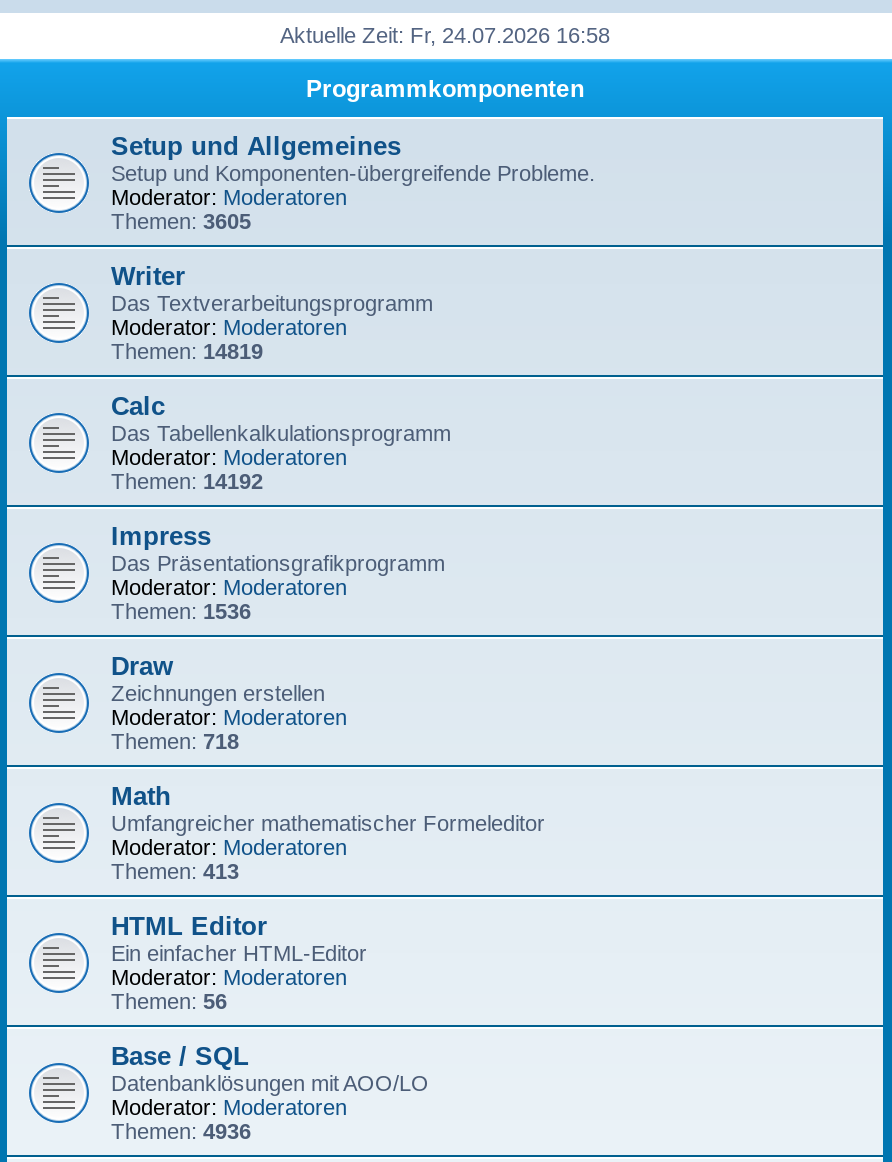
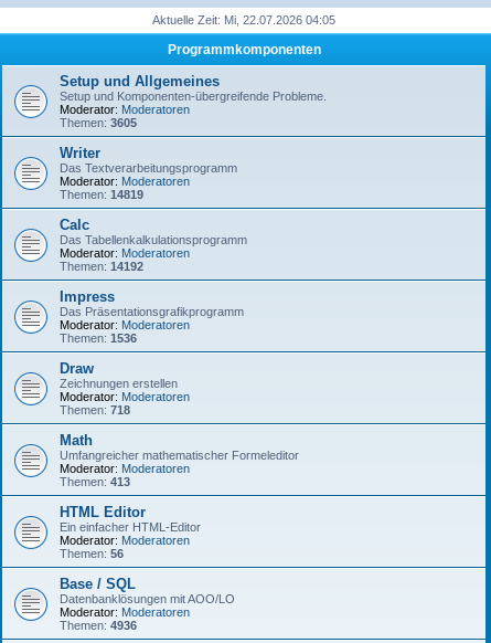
- Aktuelle Zeit: Fr, 24.07.2026 16:58
+ Aktuelle Zeit: Mi, 22.07.2026 04:05
